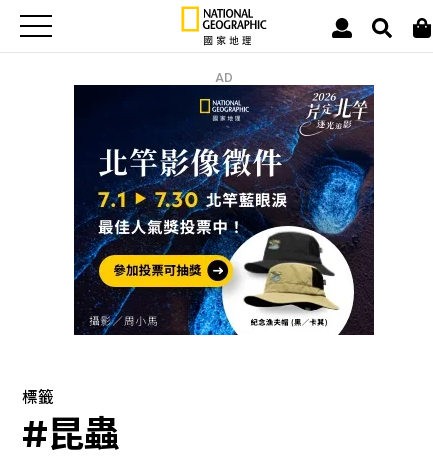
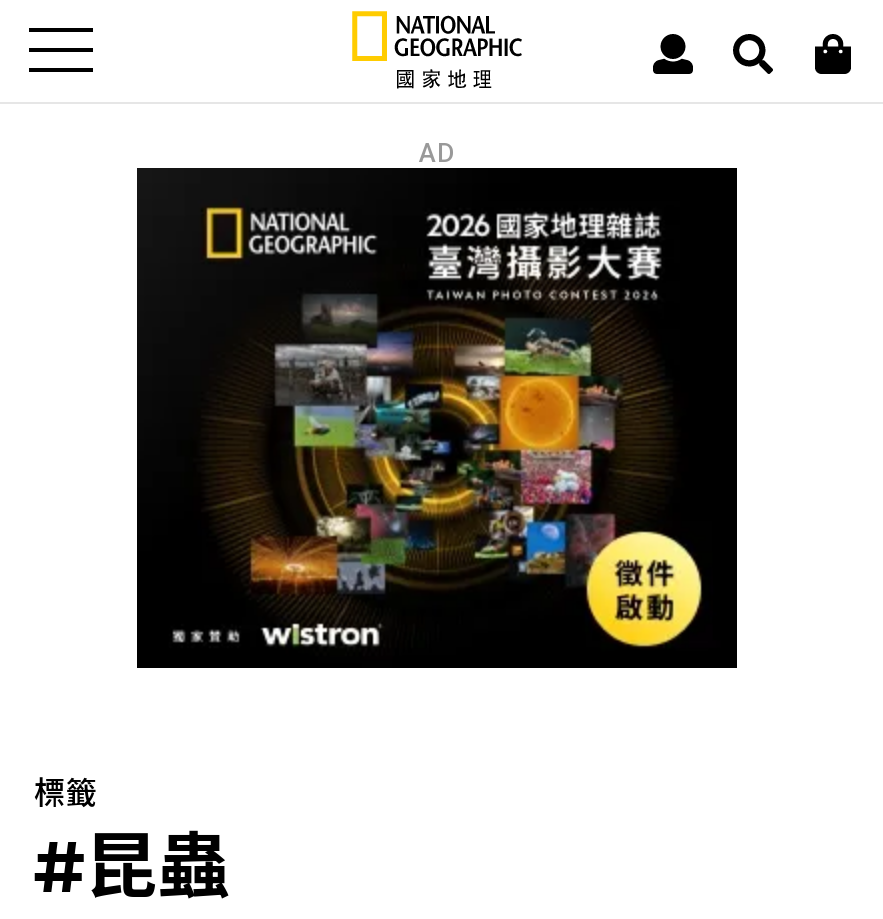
- [image]
+ [image]
